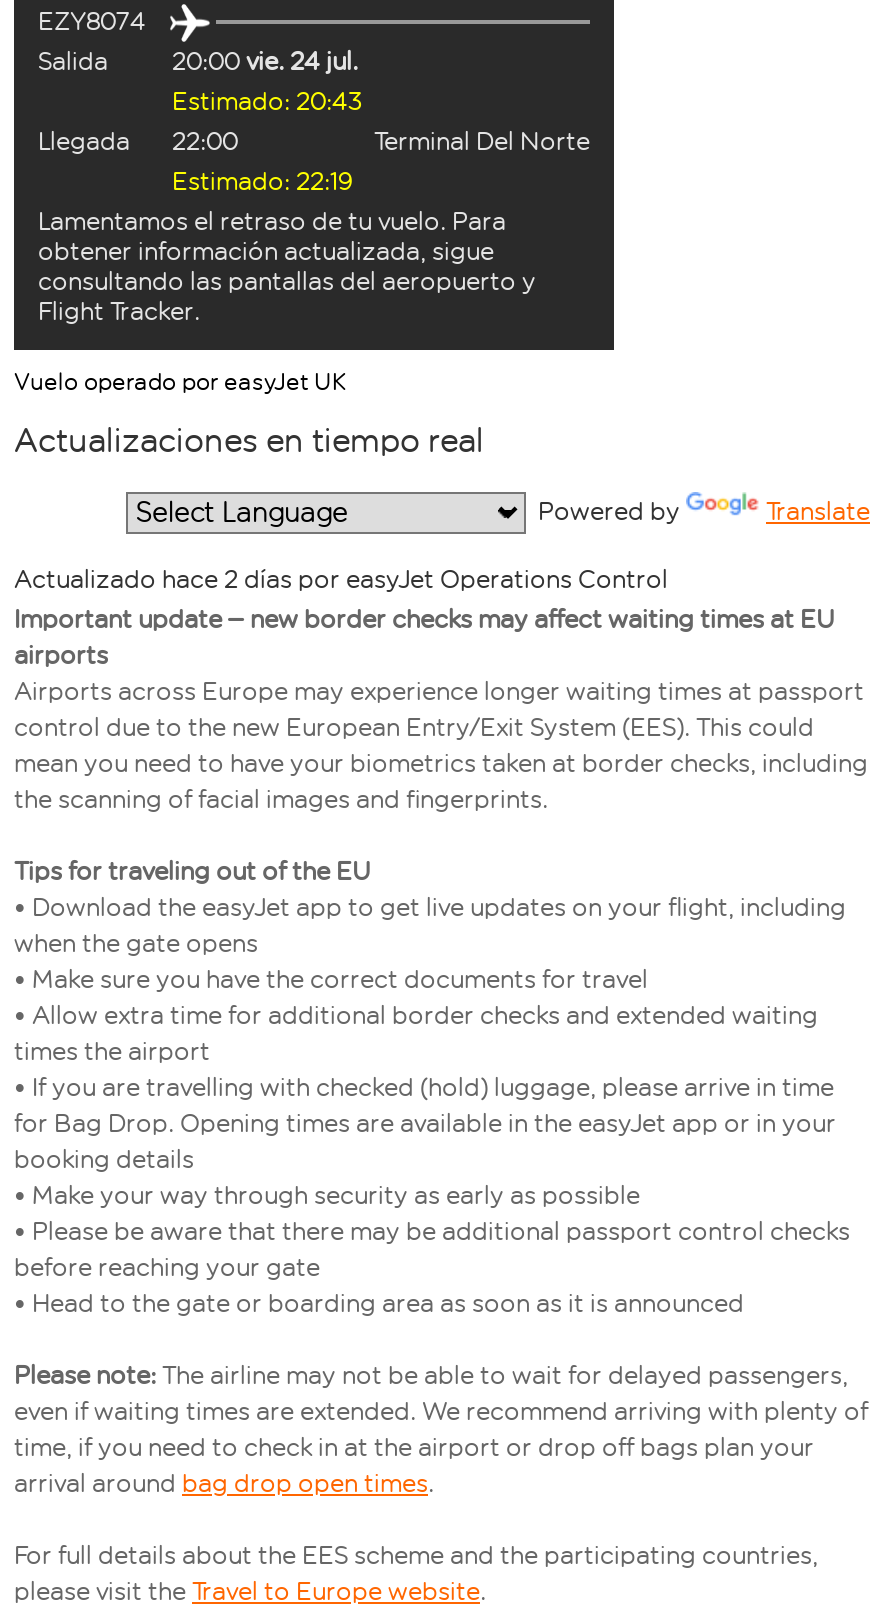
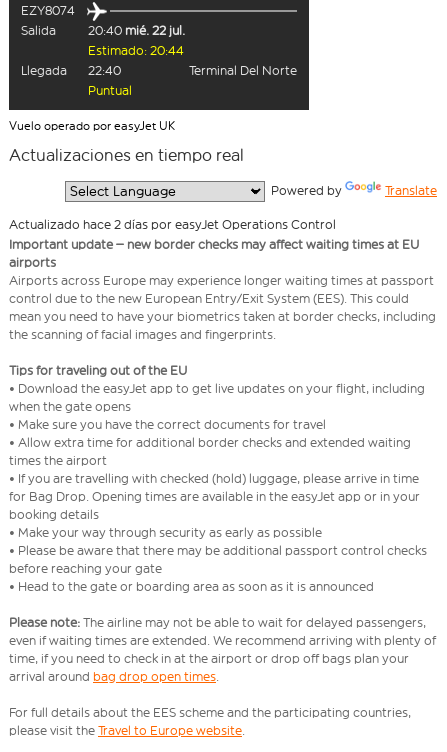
- 20:00 vie. 24 jul.
+ 20:40 mié. 22 jul.

- Estimado: 20:43
+ Estimado: 20:44

- Llegada 22:00
+ Llegada 22:40

- Estimado: 22:19
- Lamentamos el retraso de tu vuelo. Para
- obtener información actualizada, sigue
- consultando las pantallas del aeropuerto y
- Flight Tracker.
+ Puntual
